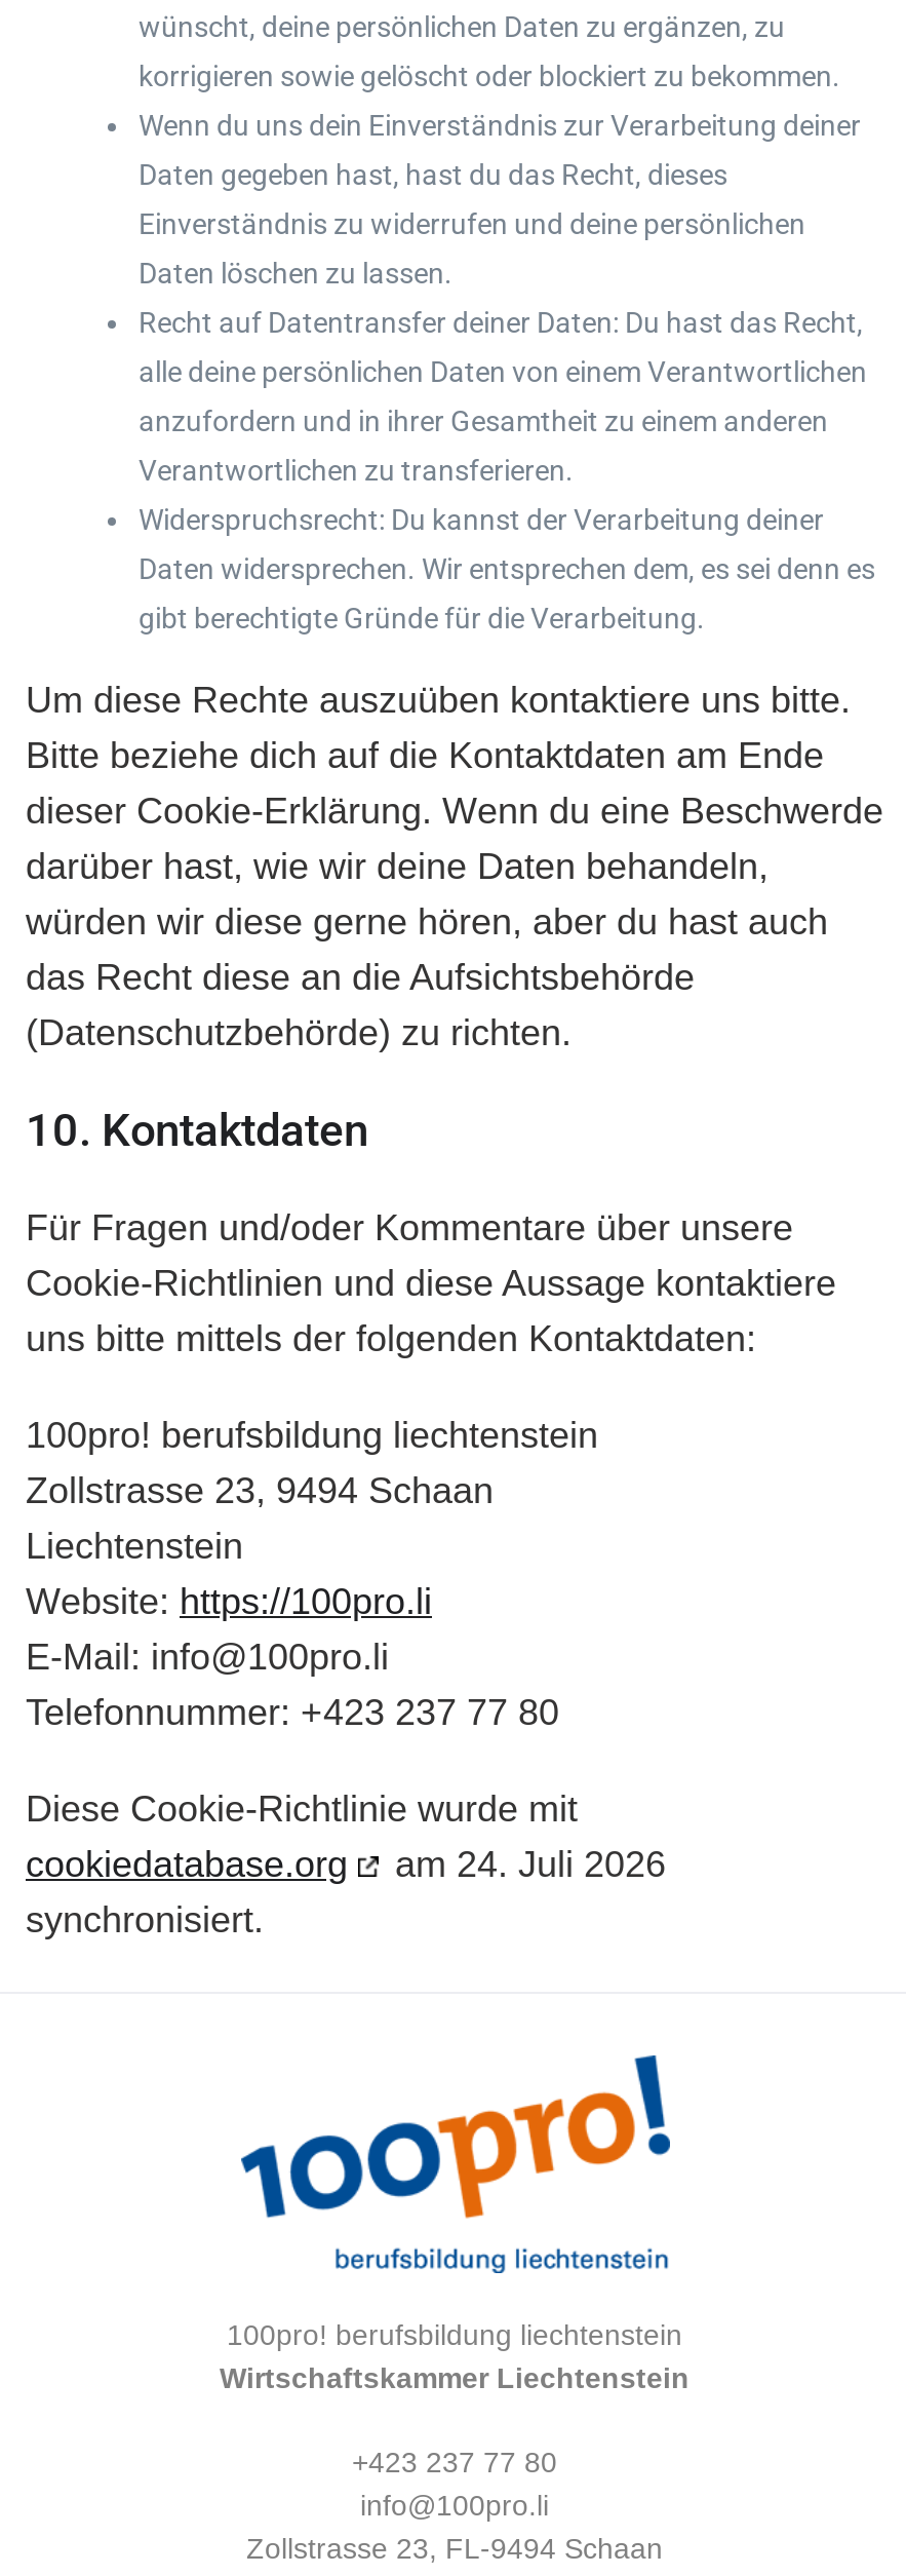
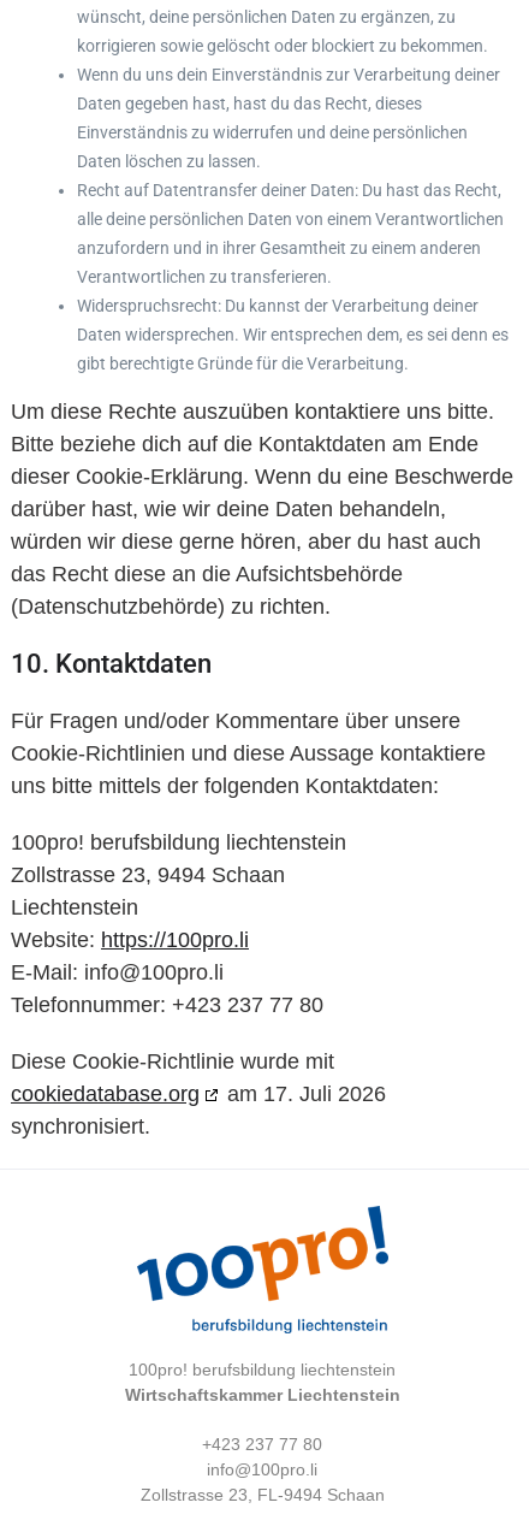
- cookiedatabase.org am 24. Juli 2026
+ cookiedatabase.org am 17. Juli 2026
